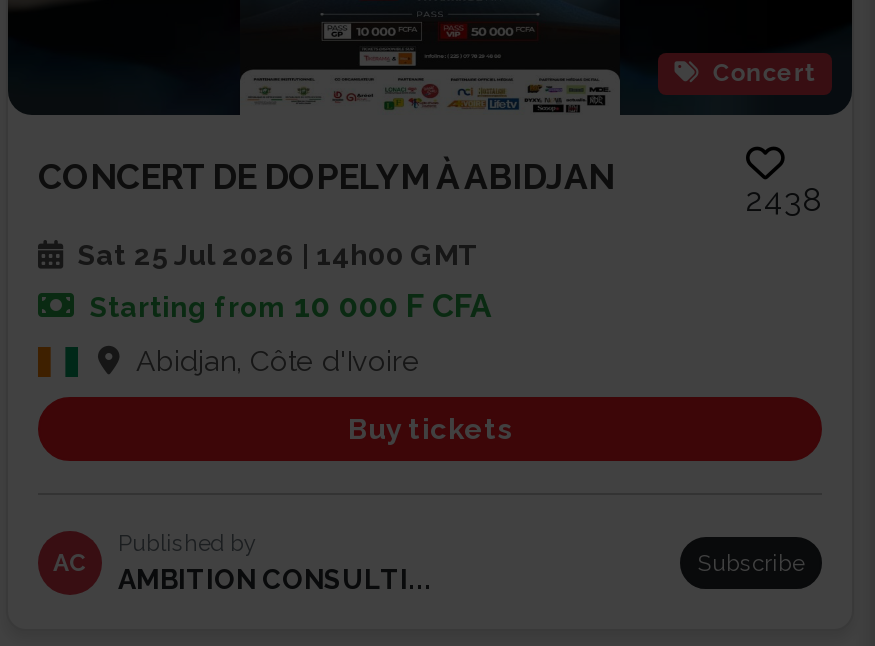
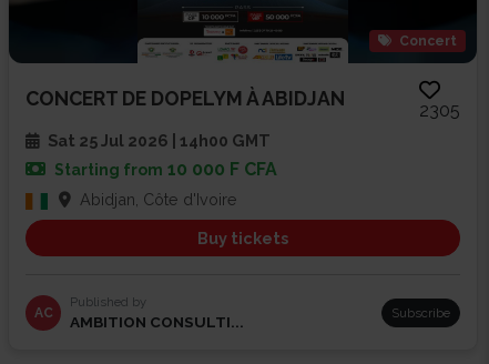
- 2438
+ 2305
